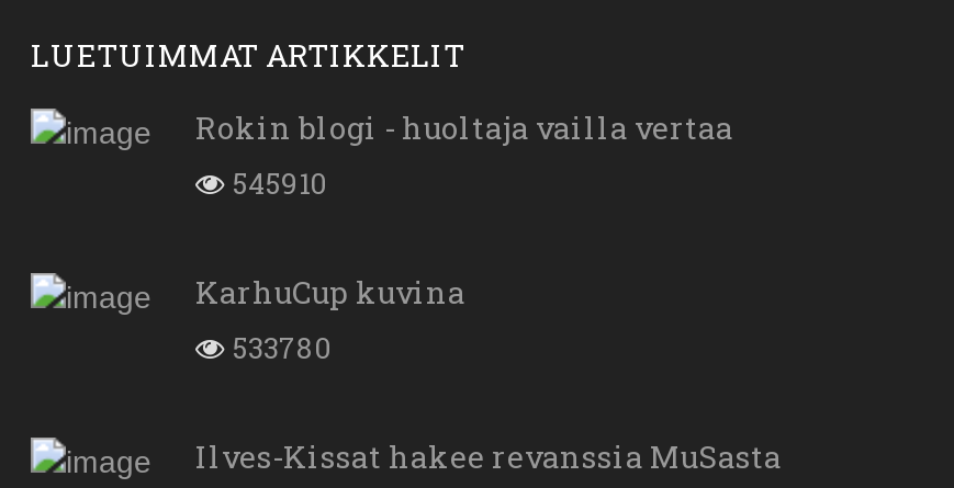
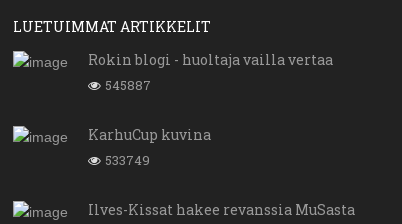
- 545910
+ 545887

- 533780
+ 533749
